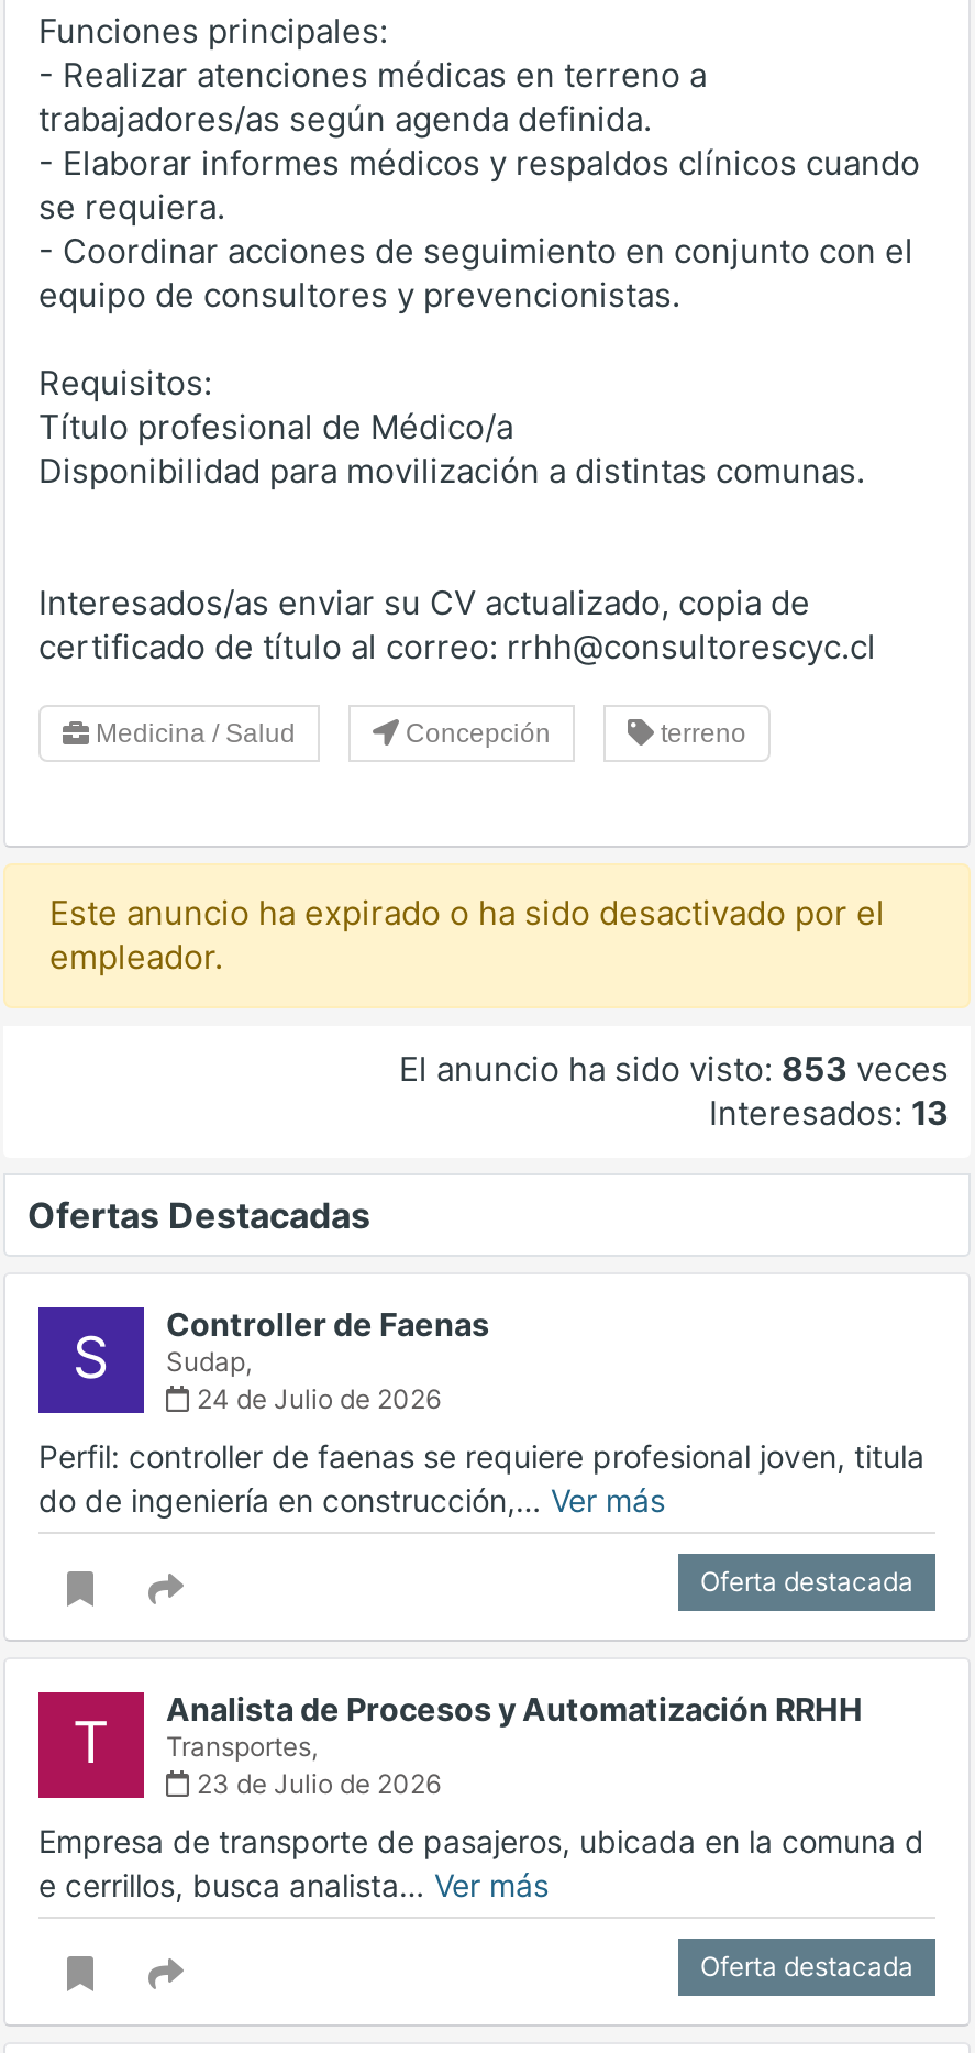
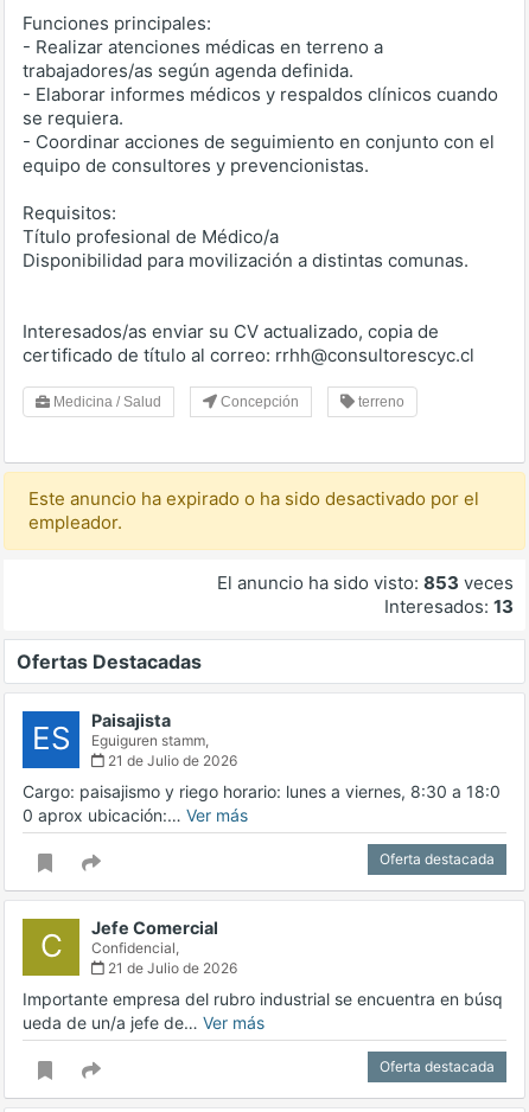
- S
- Controller de Faenas
- Sudap,
- 24 de Julio de 2026
+ ES
+ Paisajista
+ Eguiguren stamm,
+ 21 de Julio de 2026

- Perfil: controller de faenas se requiere profesional joven, titula
- do de ingeniería en construcción,… Ver más
+ Cargo: paisajismo y riego horario: lunes a viernes, 8:30 a 18:0
+ 0 aprox ubicación:… Ver más

- T
- Analista de Procesos y Automatización RRHH
- Transportes,
- 23 de Julio de 2026
+ C
+ Jefe Comercial
+ Confidencial,
+ 21 de Julio de 2026

- Empresa de transporte de pasajeros, ubicada en la comuna d
- e cerrillos, busca analista… Ver más
+ Importante empresa del rubro industrial se encuentra en búsq
+ ueda de un/a jefe de… Ver más
